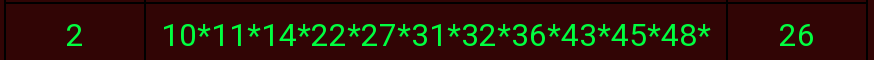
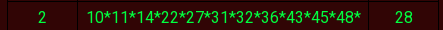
- 10*11*14*22*27*31*32*36*43*45*48* 26
+ 10*11*14*22*27*31*32*36*43*45*48* 28
